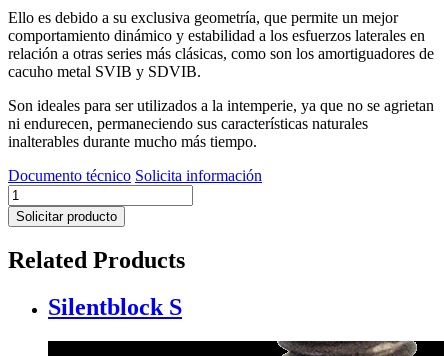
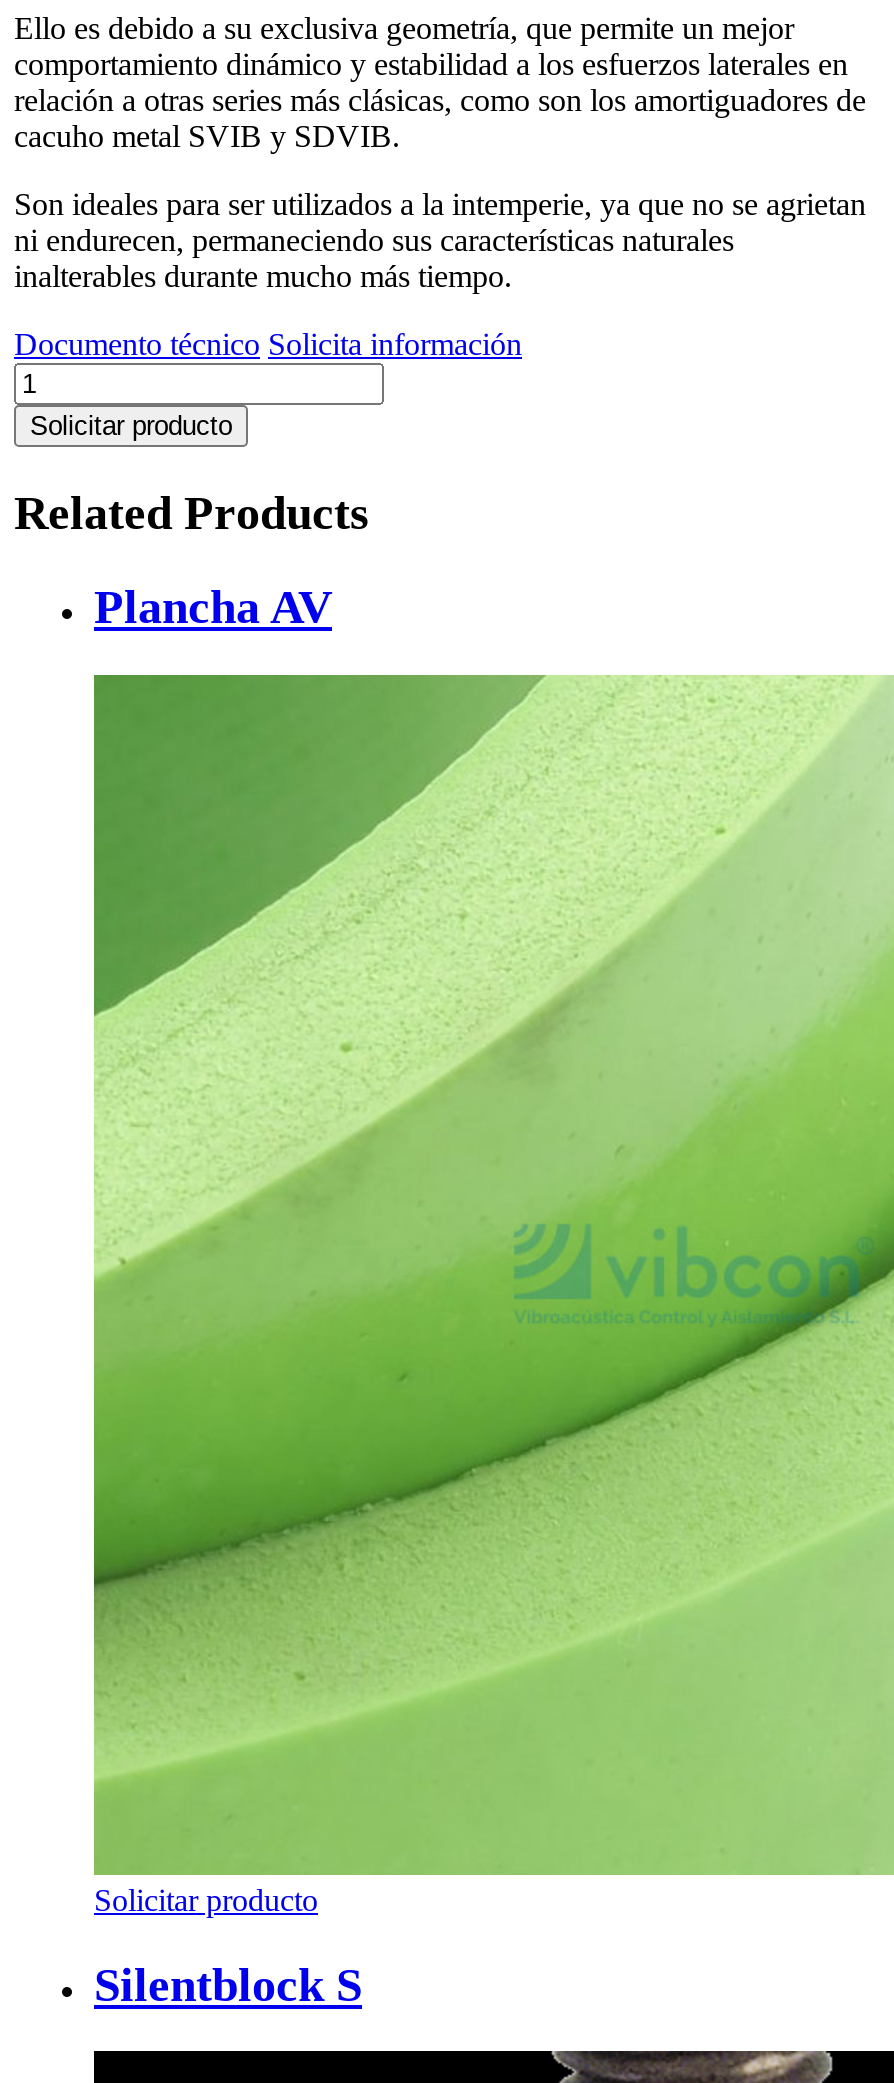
+ [image]
+ Solicitar producto

+ Plancha AV
